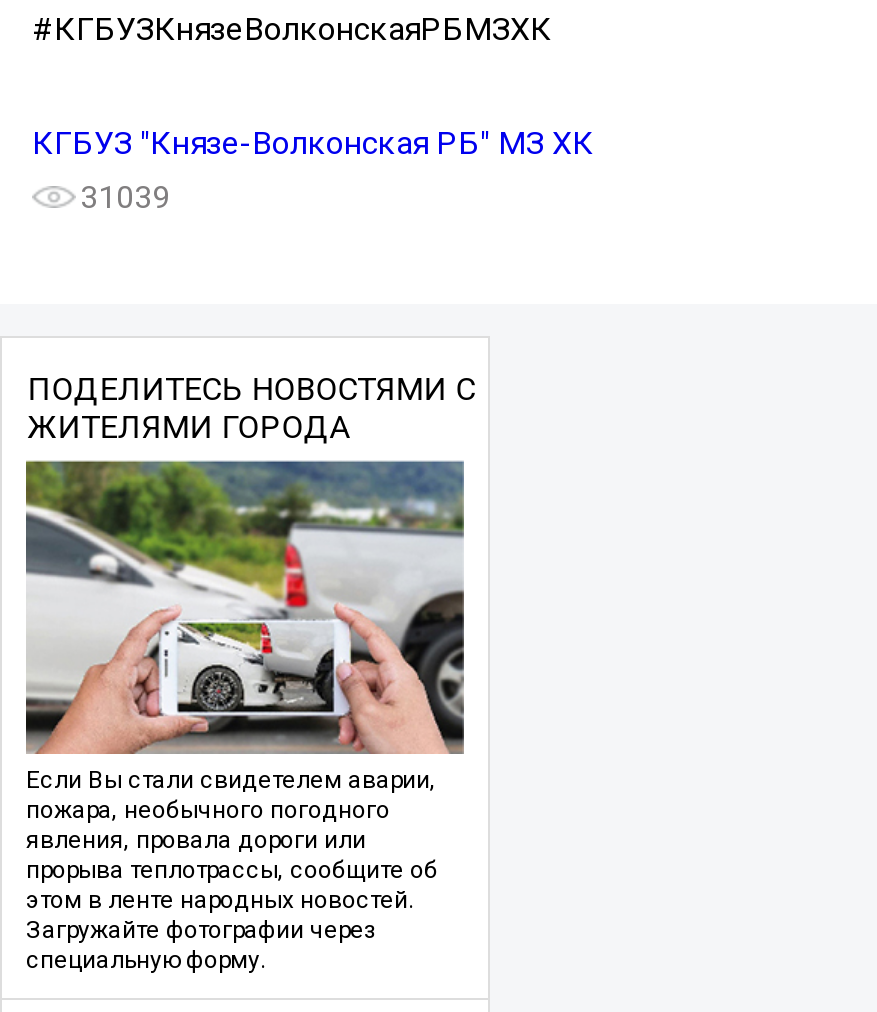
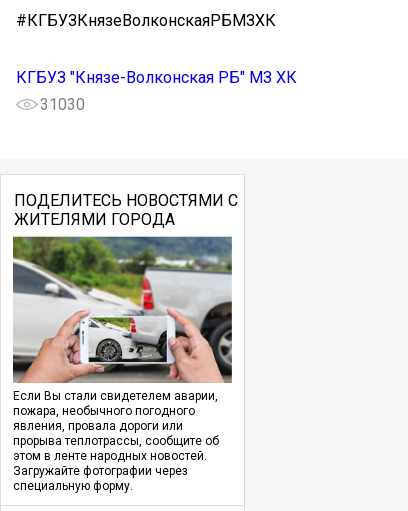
- 31039
+ 31030
